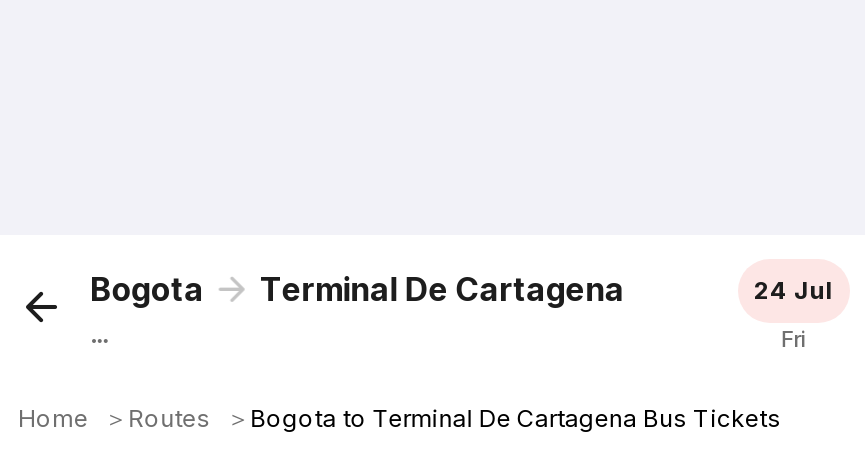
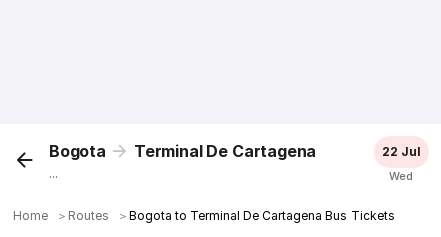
- 24 Jul
+ 22 Jul

- Fri
+ Wed
